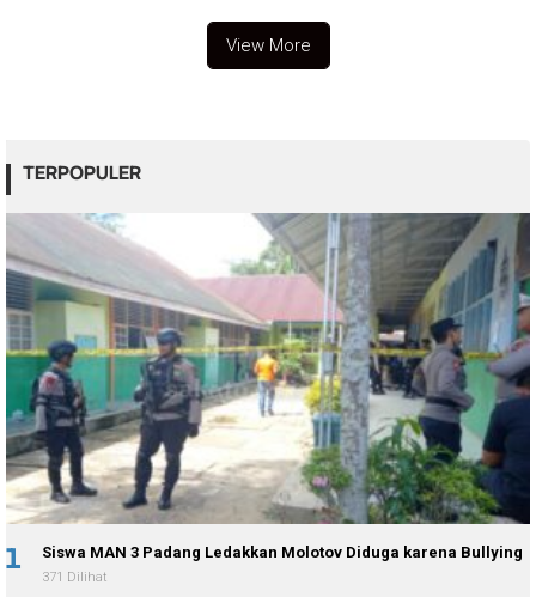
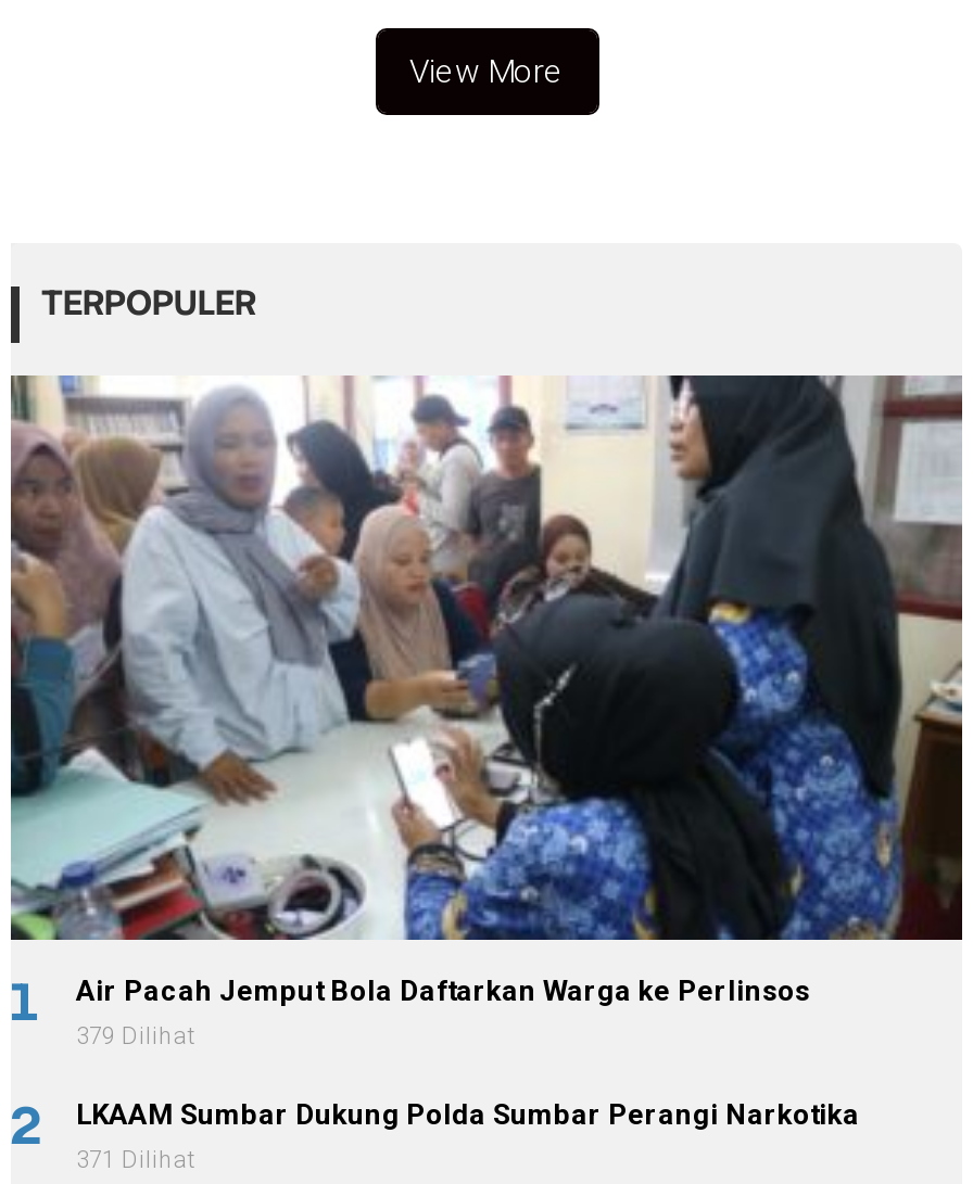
- [image]
- Siswa MAN 3 Padang Ledakkan Molotov Diduga karena Bullying
+ [image]
+ Air Pacah Jemput Bola Daftarkan Warga ke Perlinsos
+ 379 Dilihat
+ 2
+ LKAAM Sumbar Dukung Polda Sumbar Perangi Narkotika
